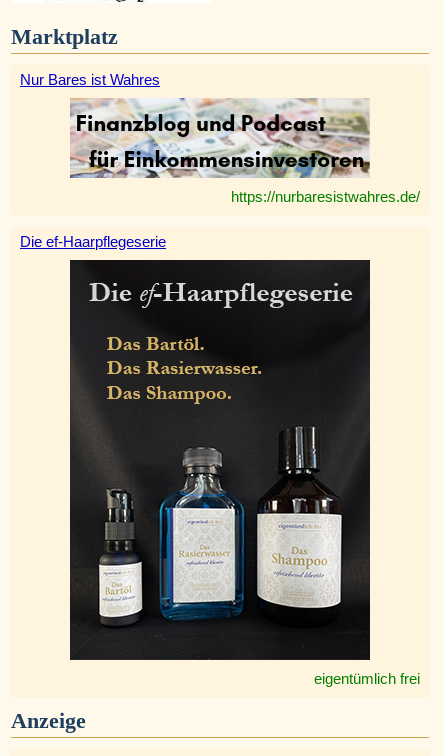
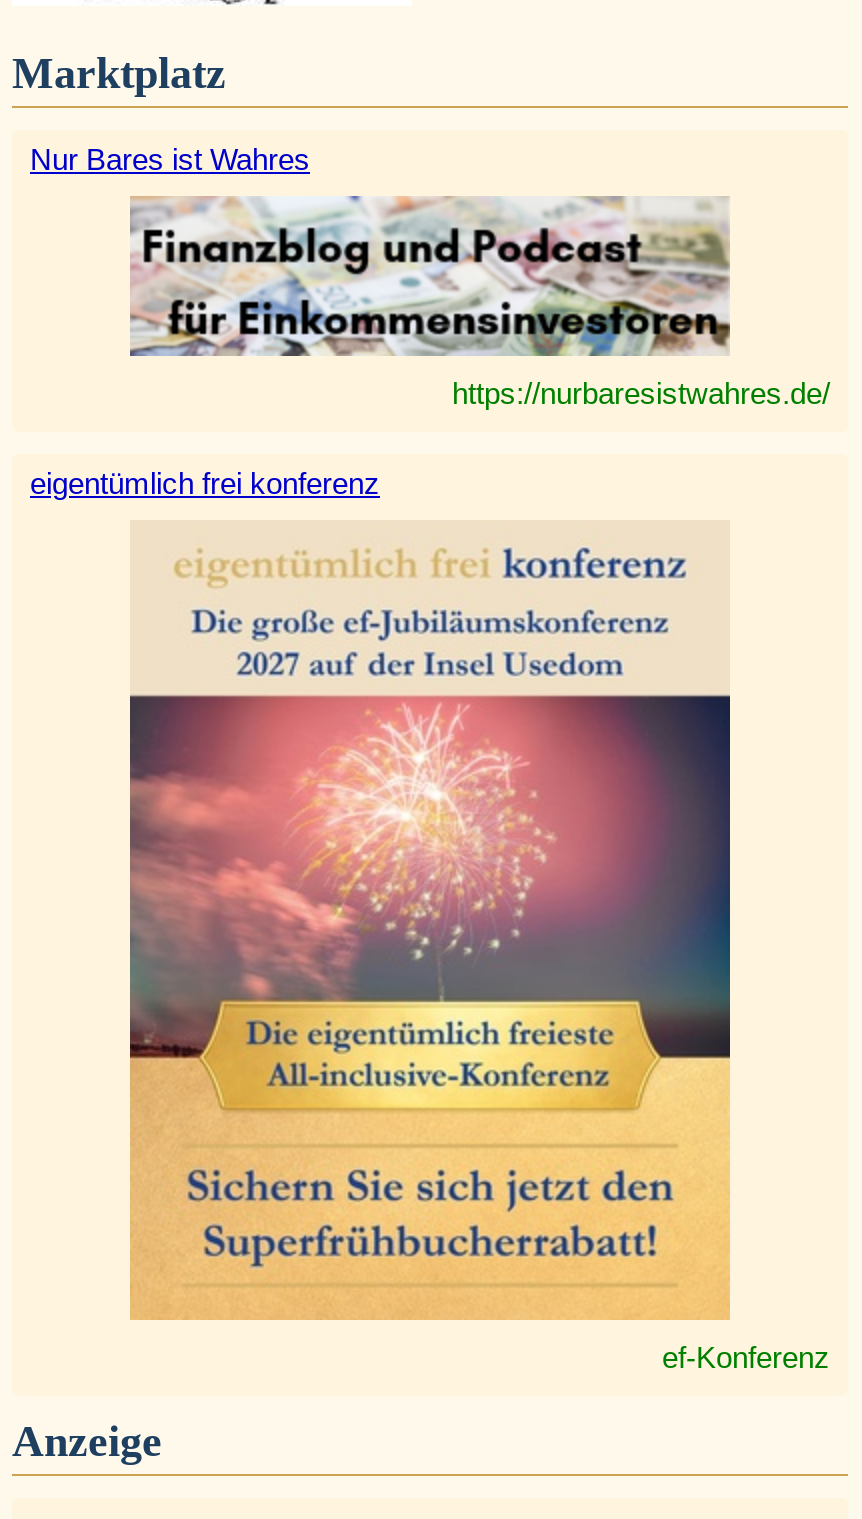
- Die ef-Haarpflegeserie
+ eigentümlich frei konferenz

- [image]
- eigentümlich frei
+ [image]
+ ef-Konferenz
